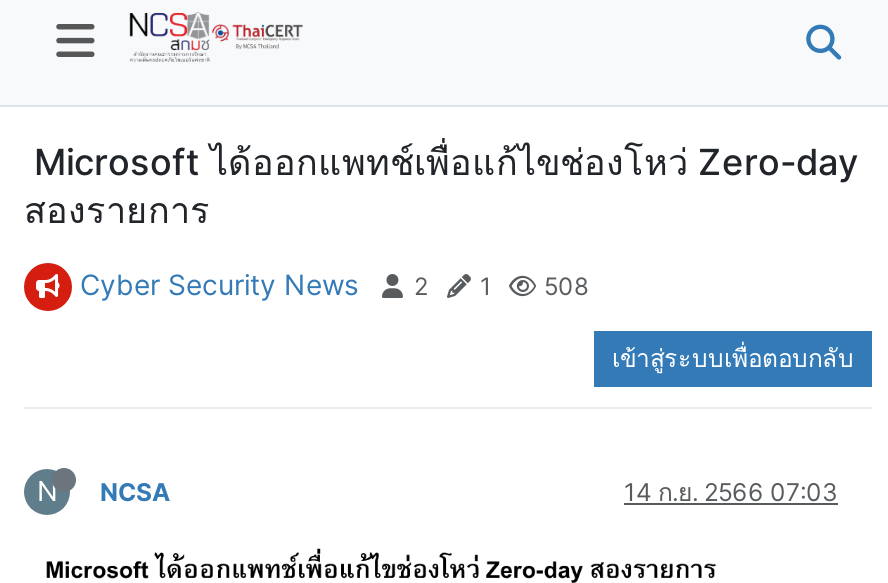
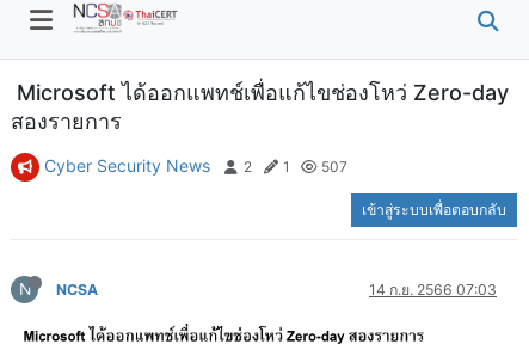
- Cyber Security News 2 1 508
+ Cyber Security News 2 1 507
